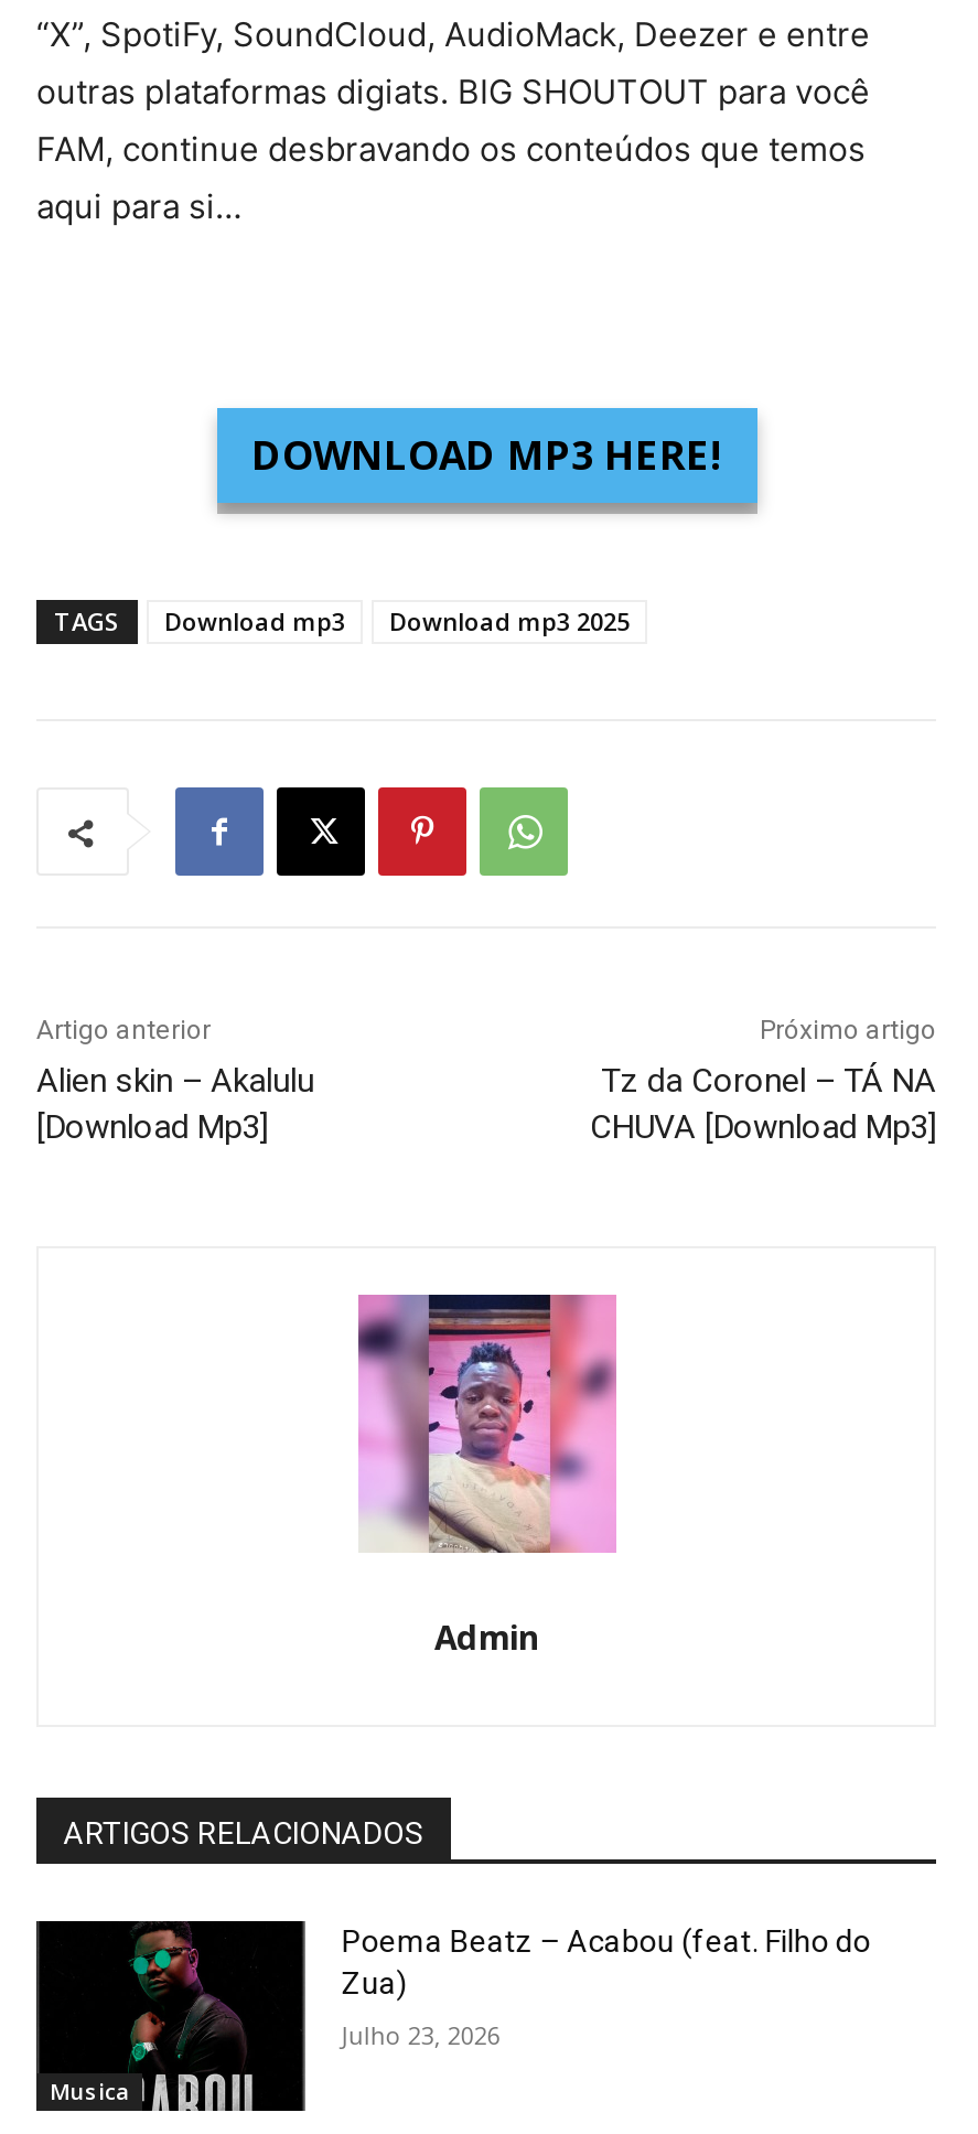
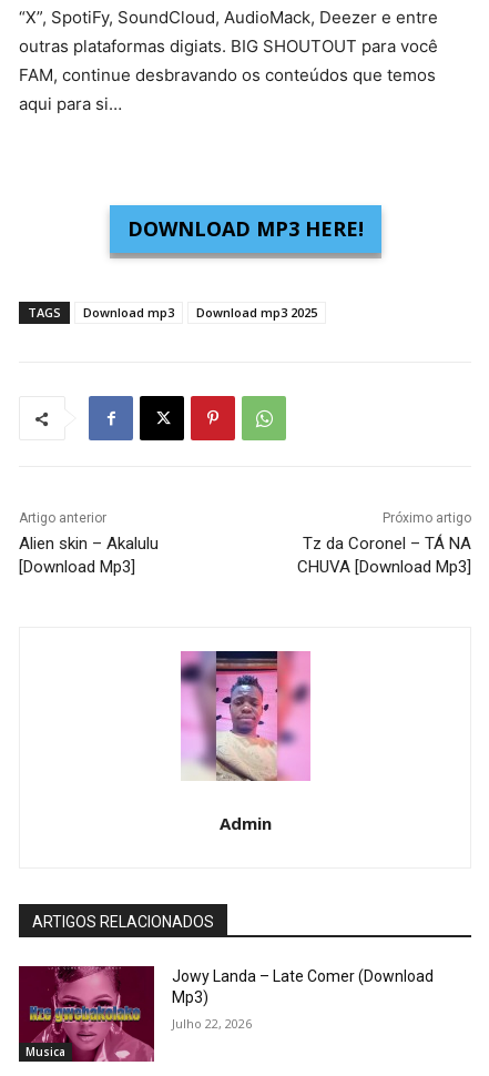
- [image]
- Poema Beatz – Acabou (feat. Filho do
- Zua)
+ [image]
+ Jowy Landa – Late Comer (Download
+ Mp3)

- Julho 23, 2026
+ Julho 22, 2026
